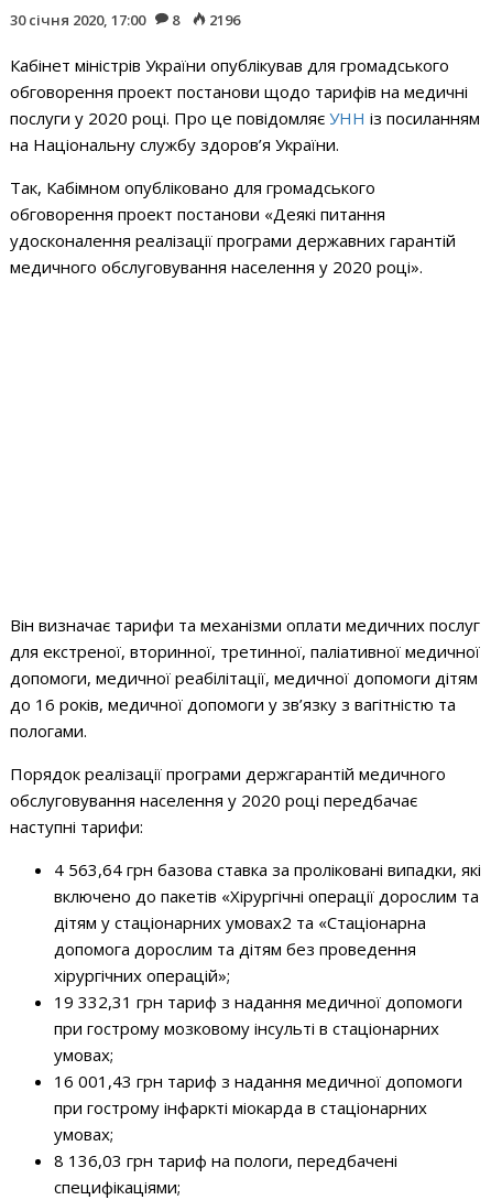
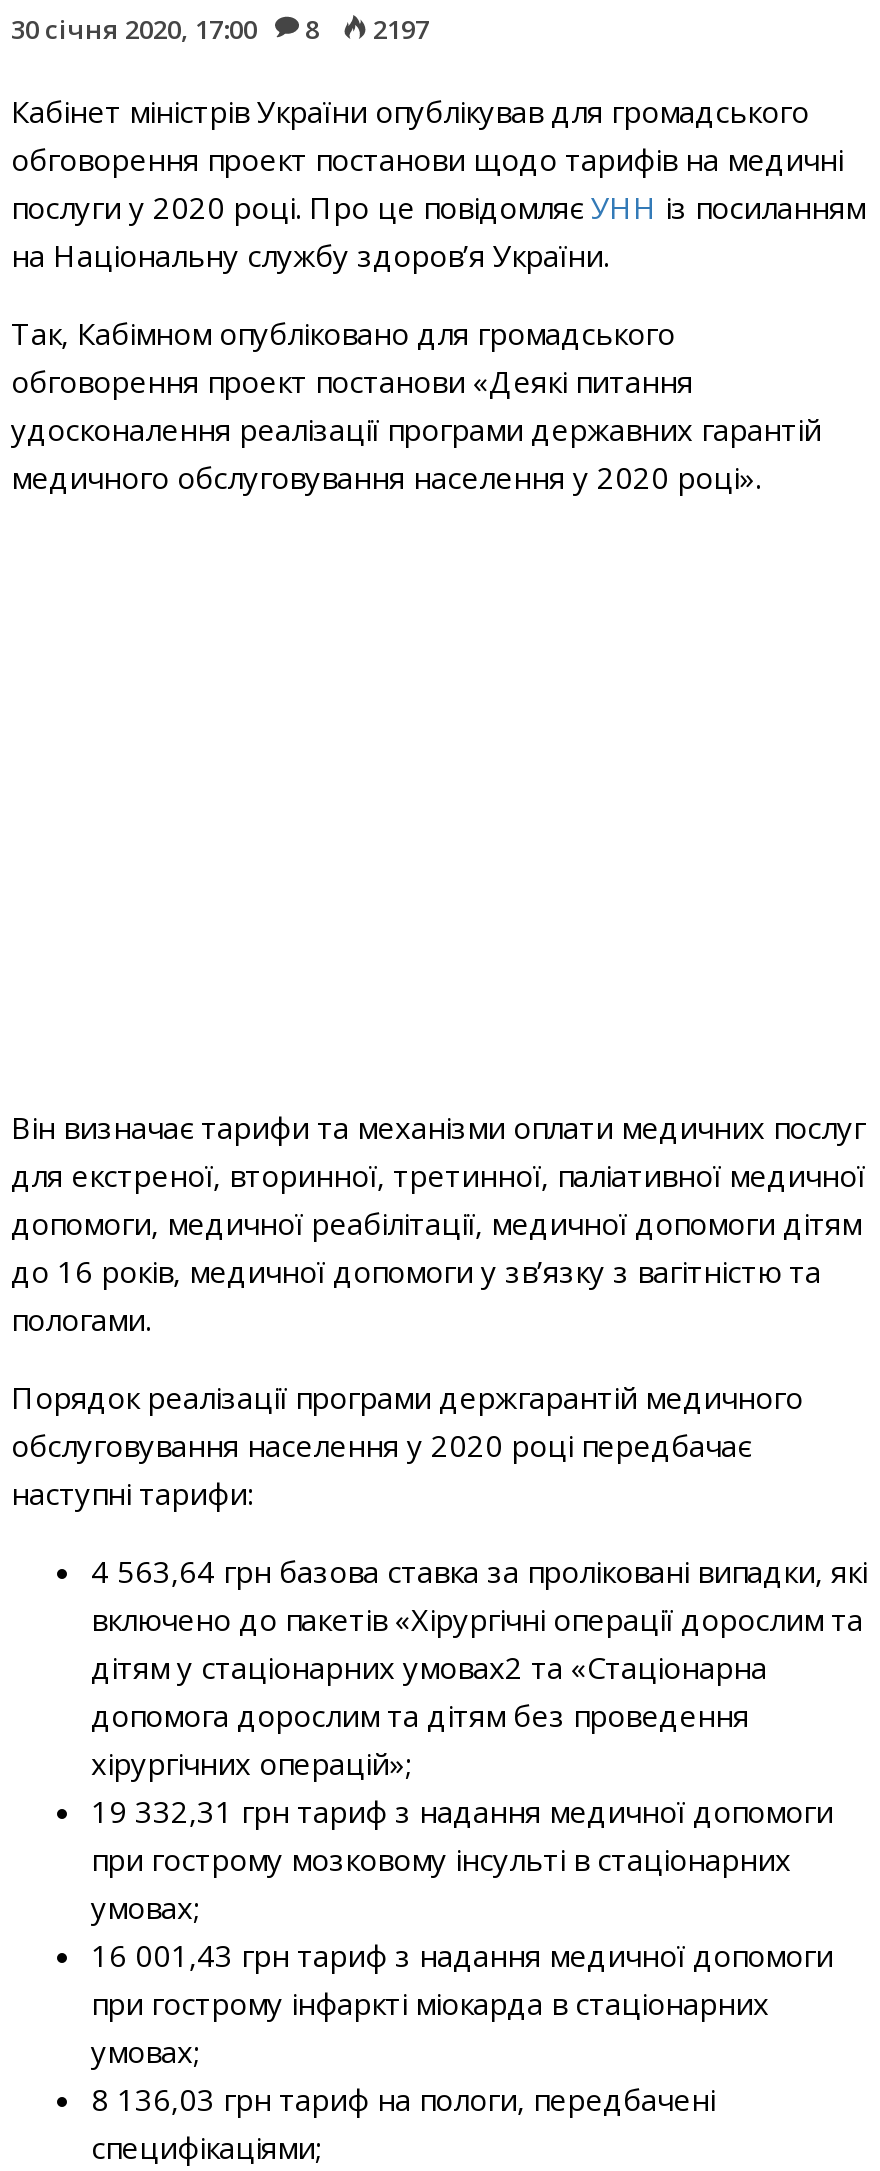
- 30 січня 2020, 17:00 8 2196
+ 30 січня 2020, 17:00 8 2197
